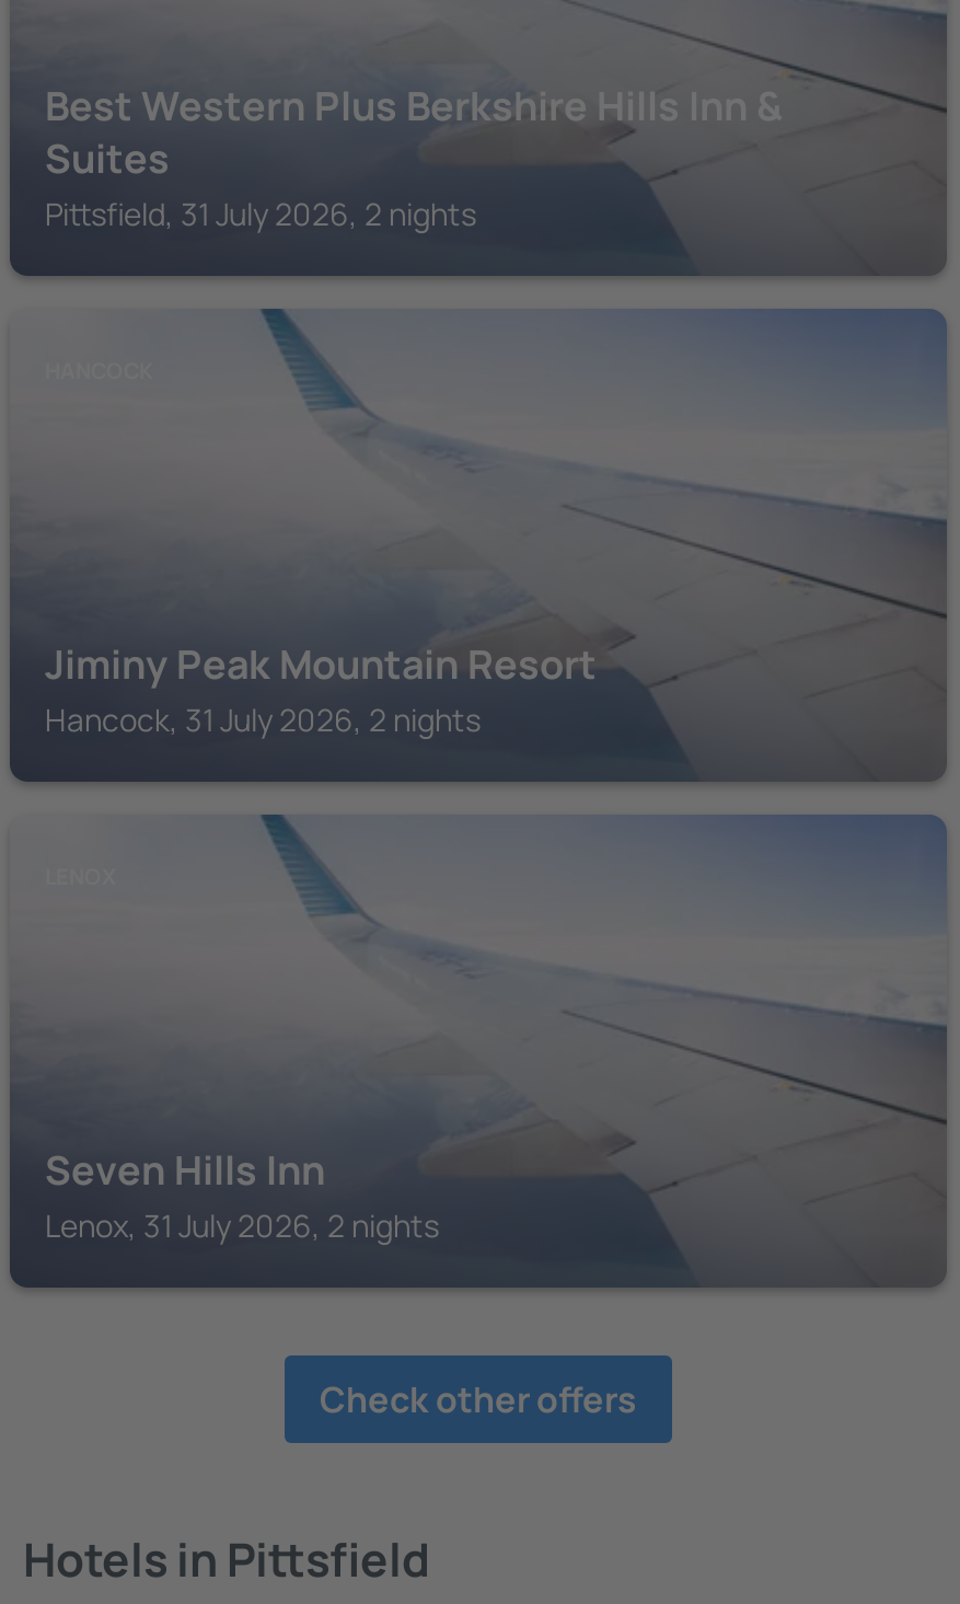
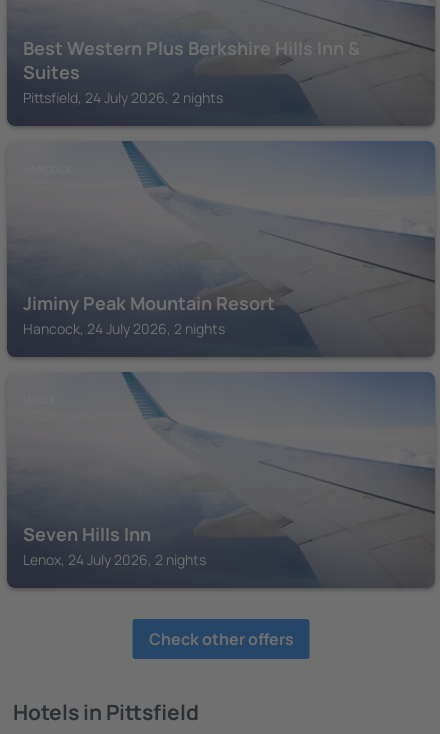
- Pittsfield, 31 July 2026, 2 nights
+ Pittsfield, 24 July 2026, 2 nights

- Hancock, 31 July 2026, 2 nights
+ Hancock, 24 July 2026, 2 nights

- Lenox, 31 July 2026, 2 nights
+ Lenox, 24 July 2026, 2 nights
